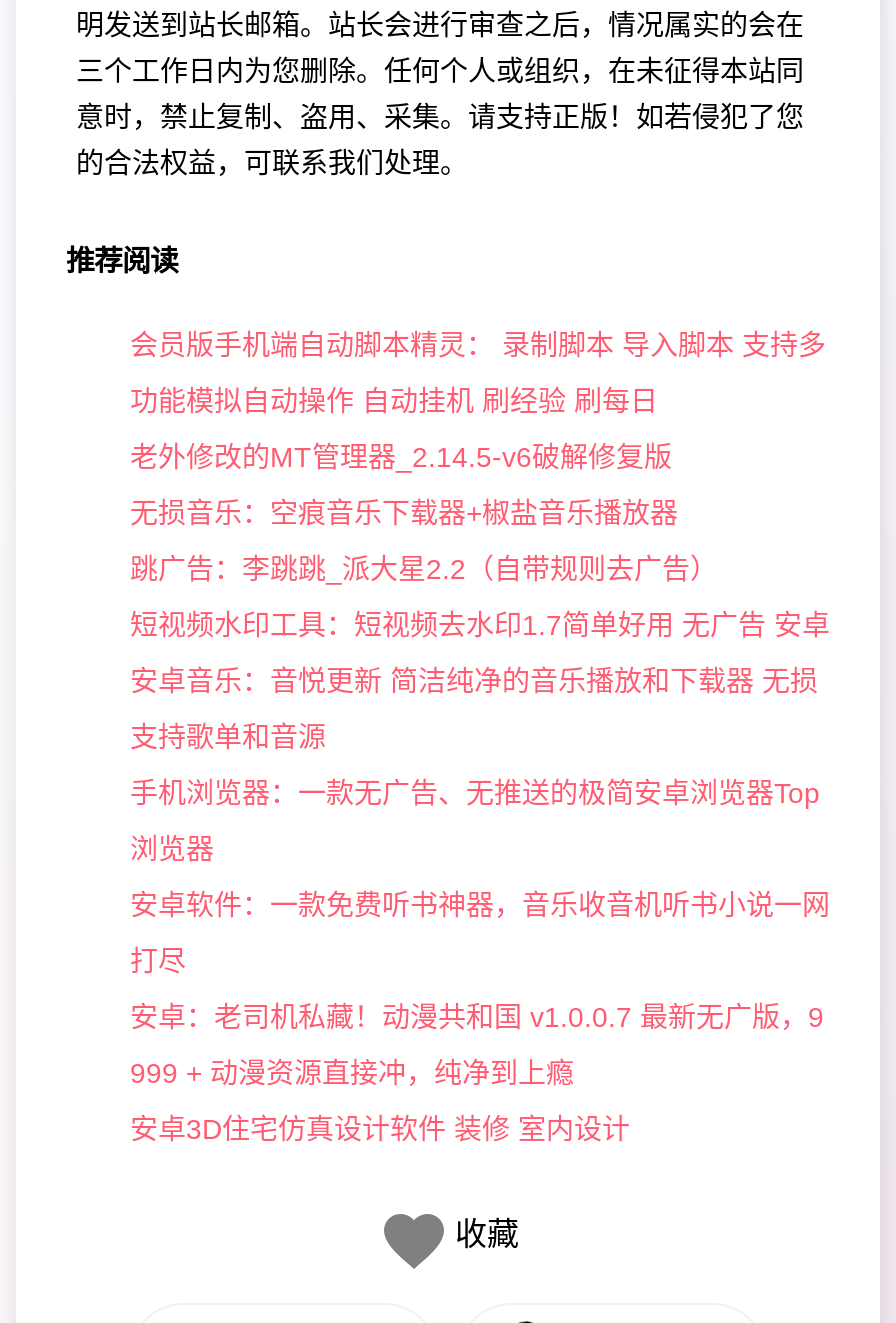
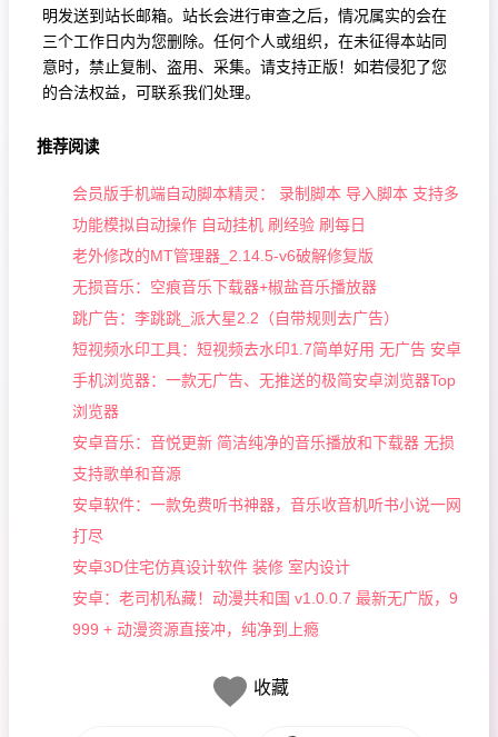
moved down: 安卓音乐：音悦更新 简洁纯净的音乐播放和下载器 无损 | 支持歌单和音源

moved up: 手机浏览器：一款无广告、无推送的极简安卓浏览器Top | 浏览器

moved down: 安卓：老司机私藏！动漫共和国 v1.0.0.7 最新无广版，9 | 999 + 动漫资源直接冲，纯净到上瘾

moved up: 安卓3D住宅仿真设计软件 装修 室内设计
